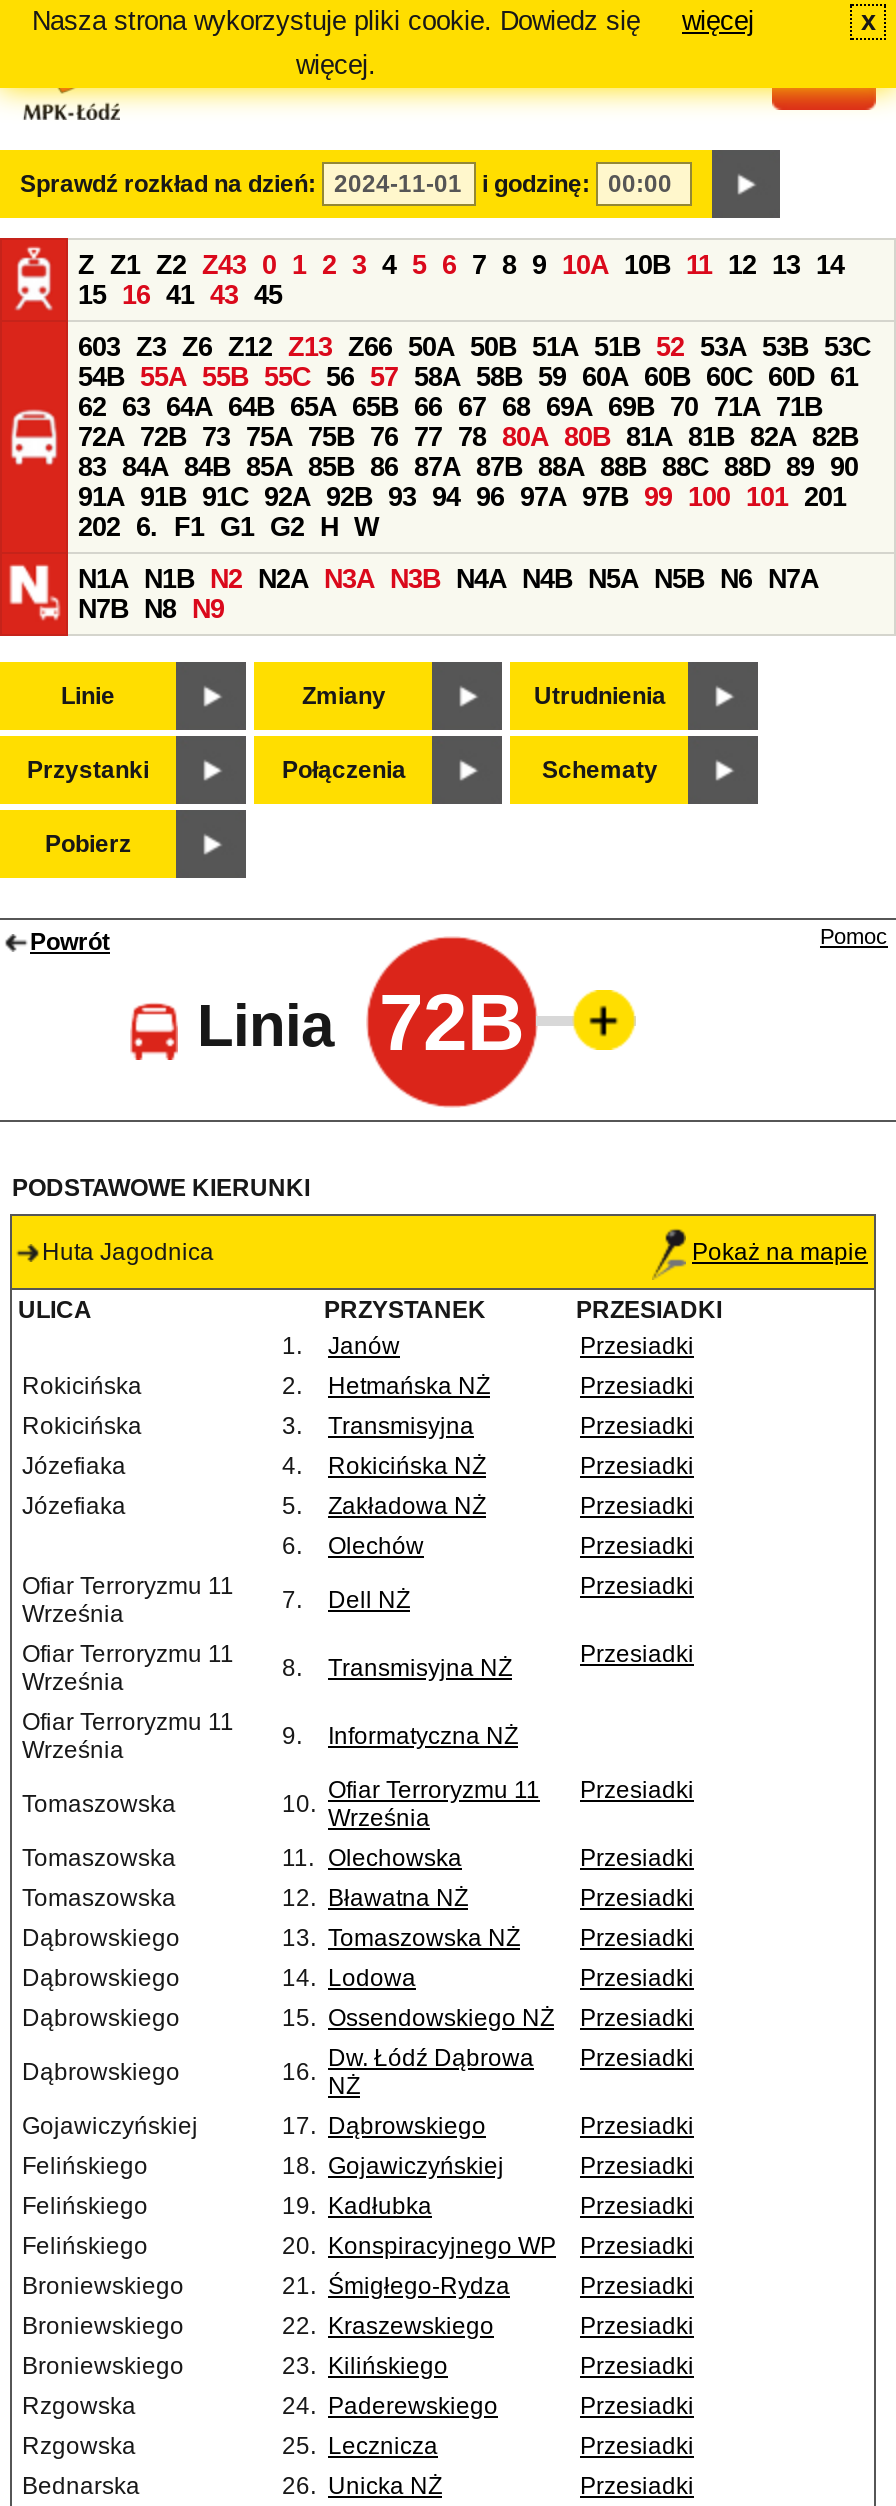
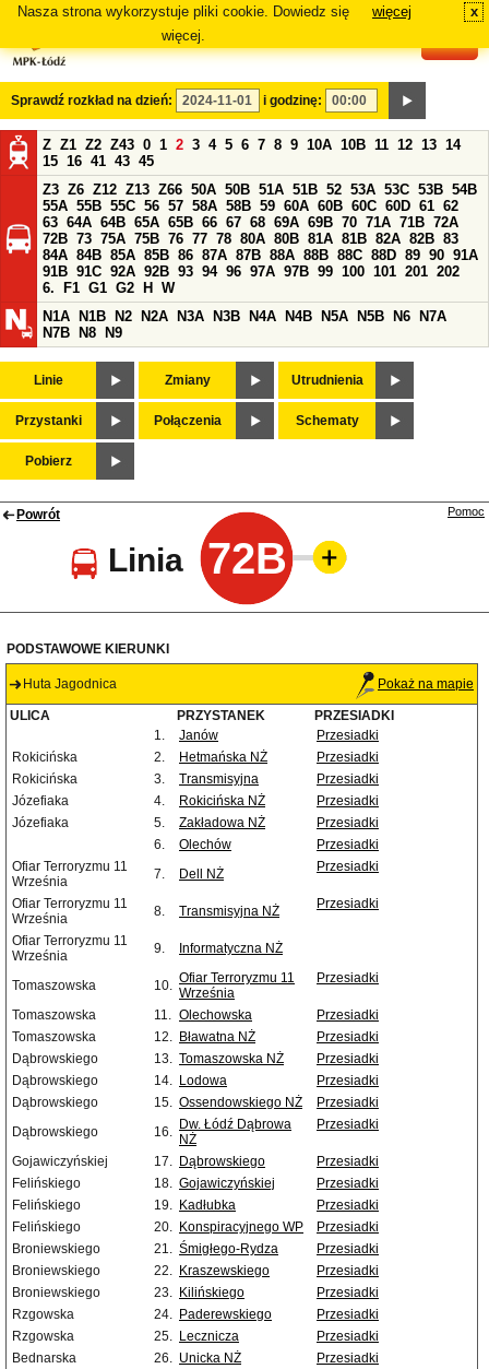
- 603 Z3 Z6 Z12 Z13 Z66 50A 50B 51A 51B 52 53A 53B 53C
- 54B 55A 55B 55C 56 57 58A 58B 59 60A 60B 60C 60D 61
- 62 63 64A 64B 65A 65B 66 67 68 69A 69B 70 71A 71B
- 72A 72B 73 75A 75B 76 77 78 80A 80B 81A 81B 82A 82B
- 83 84A 84B 85A 85B 86 87A 87B 88A 88B 88C 88D 89 90
- 91A 91B 91C 92A 92B 93 94 96 97A 97B 99 100 101 201
- 202 6. F1 G1 G2 H W
+ Z3 Z6 Z12 Z13 Z66 50A 50B 51A 51B 52 53A 53C 53B 54B
+ 55A 55B 55C 56 57 58A 58B 59 60A 60B 60C 60D 61 62
+ 63 64A 64B 65A 65B 66 67 68 69A 69B 70 71A 71B 72A
+ 72B 73 75A 75B 76 77 78 80A 80B 81A 81B 82A 82B 83
+ 84A 84B 85A 85B 86 87A 87B 88A 88B 88C 88D 89 90 91A
+ 91B 91C 92A 92B 93 94 96 97A 97B 99 100 101 201 202
+ 6. F1 G1 G2 H W
